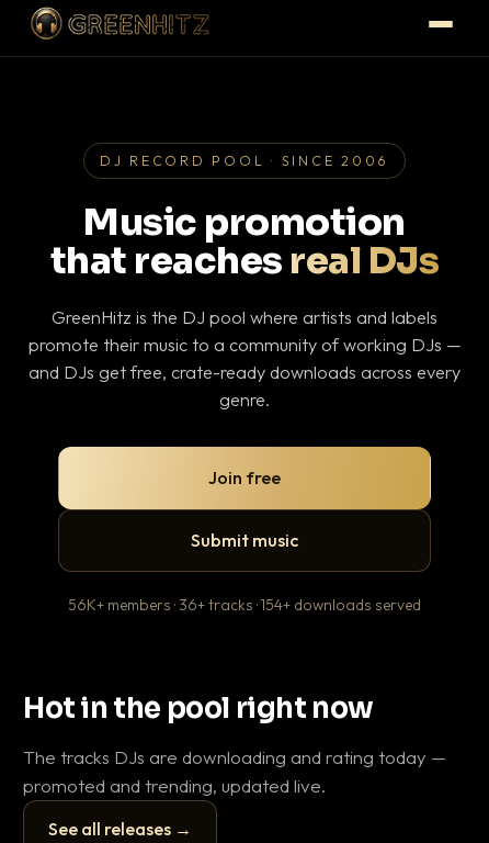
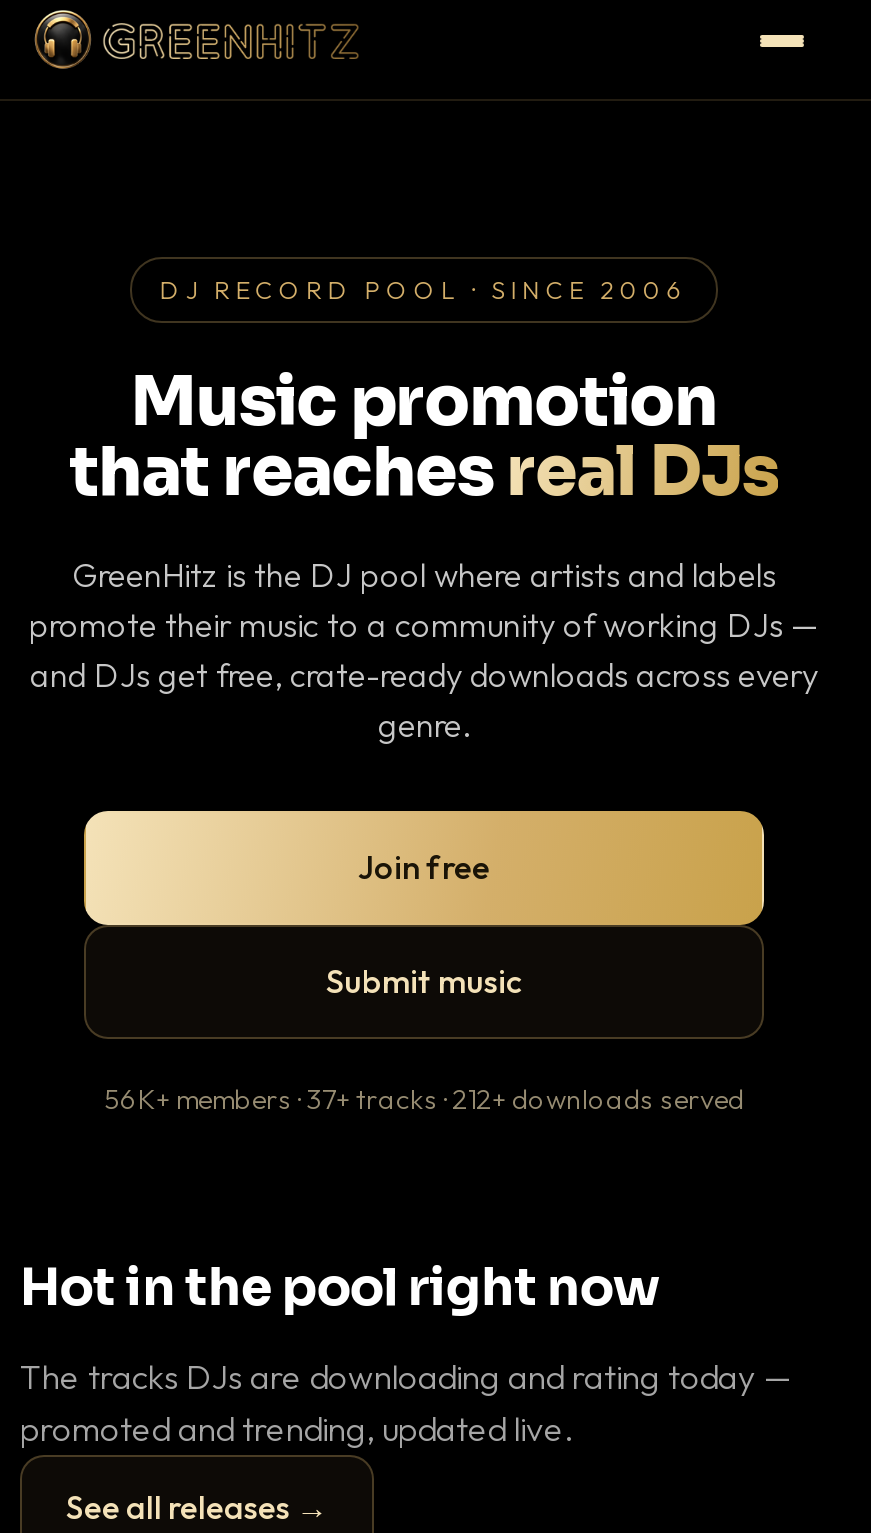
- 56K+ members · 36+ tracks · 154+ downloads served
+ 56K+ members · 37+ tracks · 212+ downloads served
